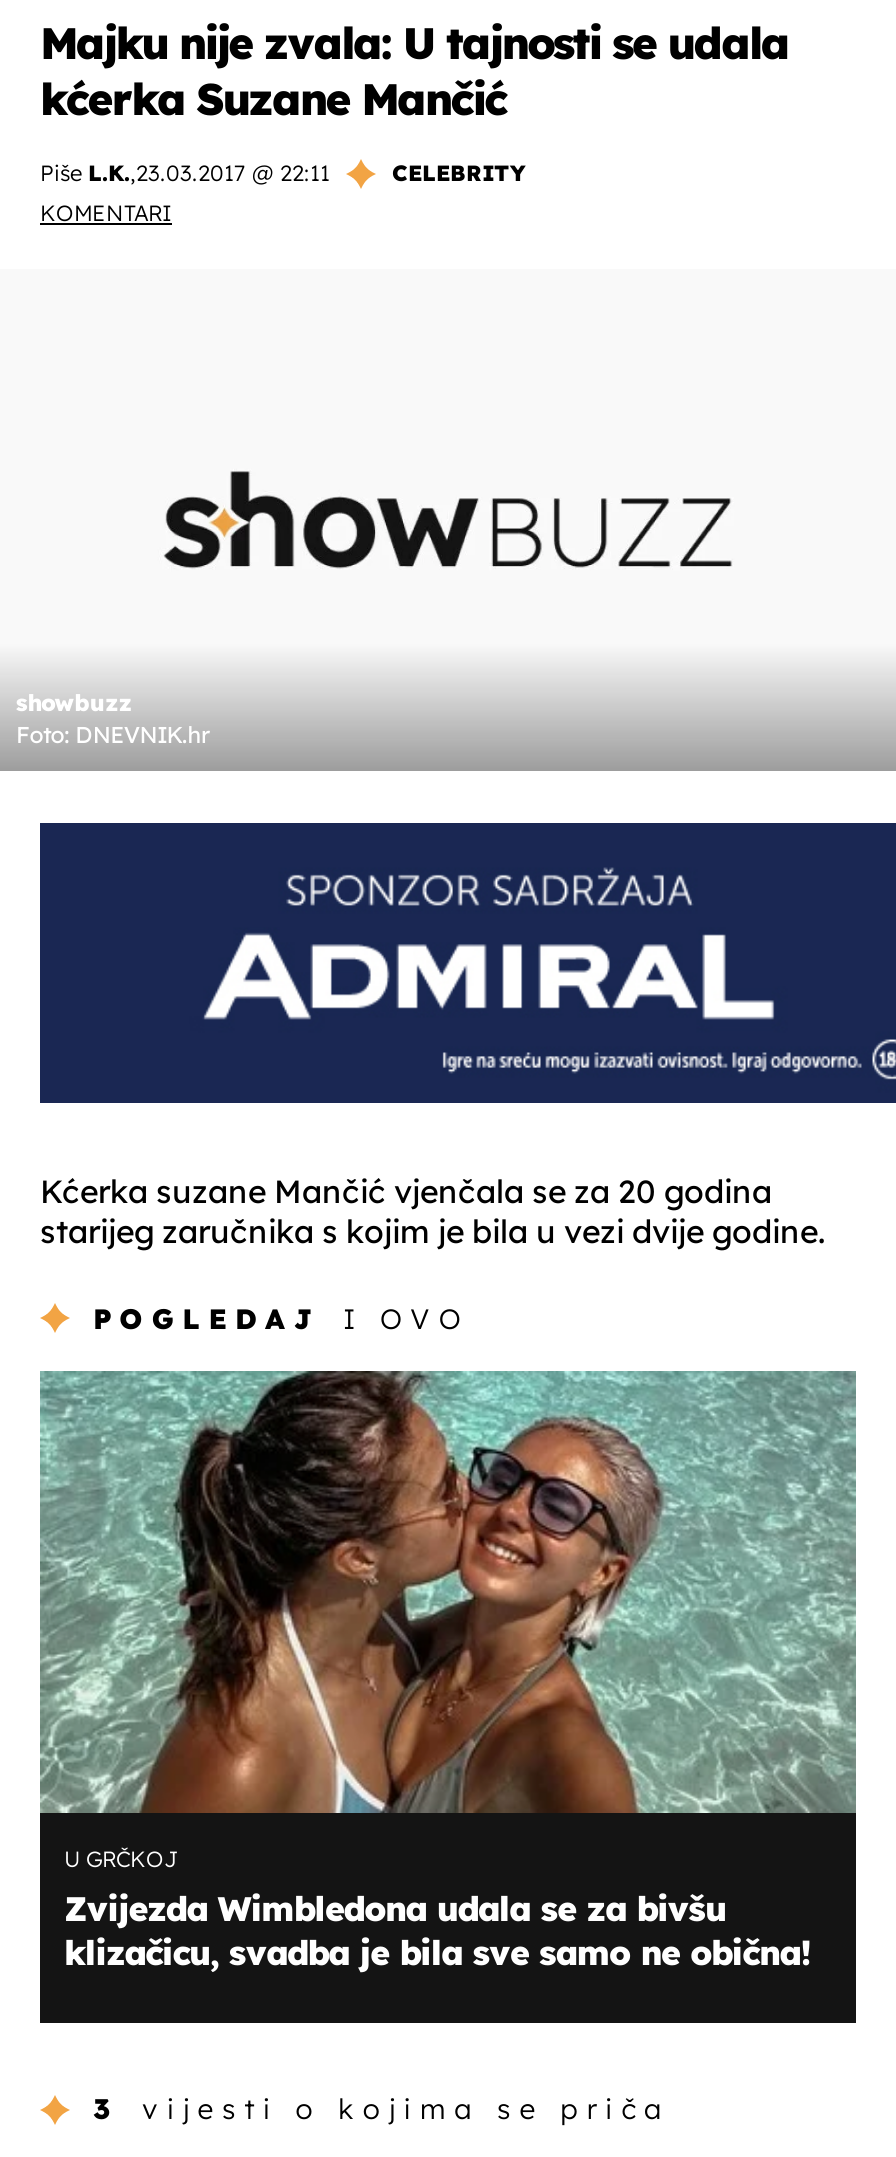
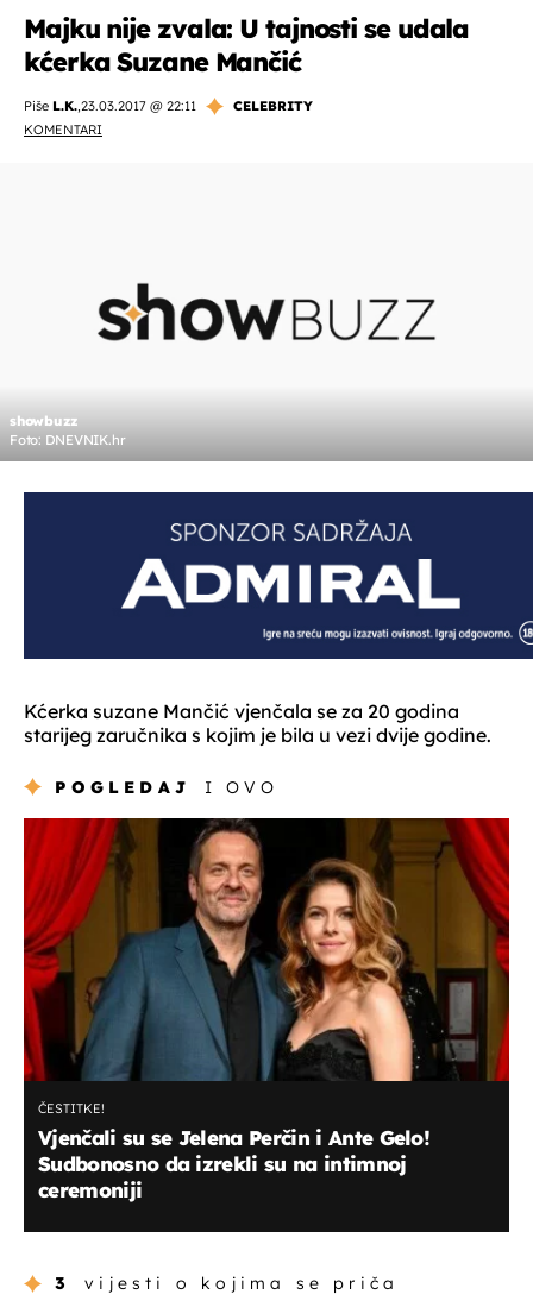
- [image]
- U GRČKOJ
- Zvijezda Wimbledona udala se za bivšu
- klizačicu, svadba je bila sve samo ne obična!
+ [image]
+ ČESTITKE!
+ Vjenčali su se Jelena Perčin i Ante Gelo!
+ Sudbonosno da izrekli su na intimnoj
+ ceremoniji
